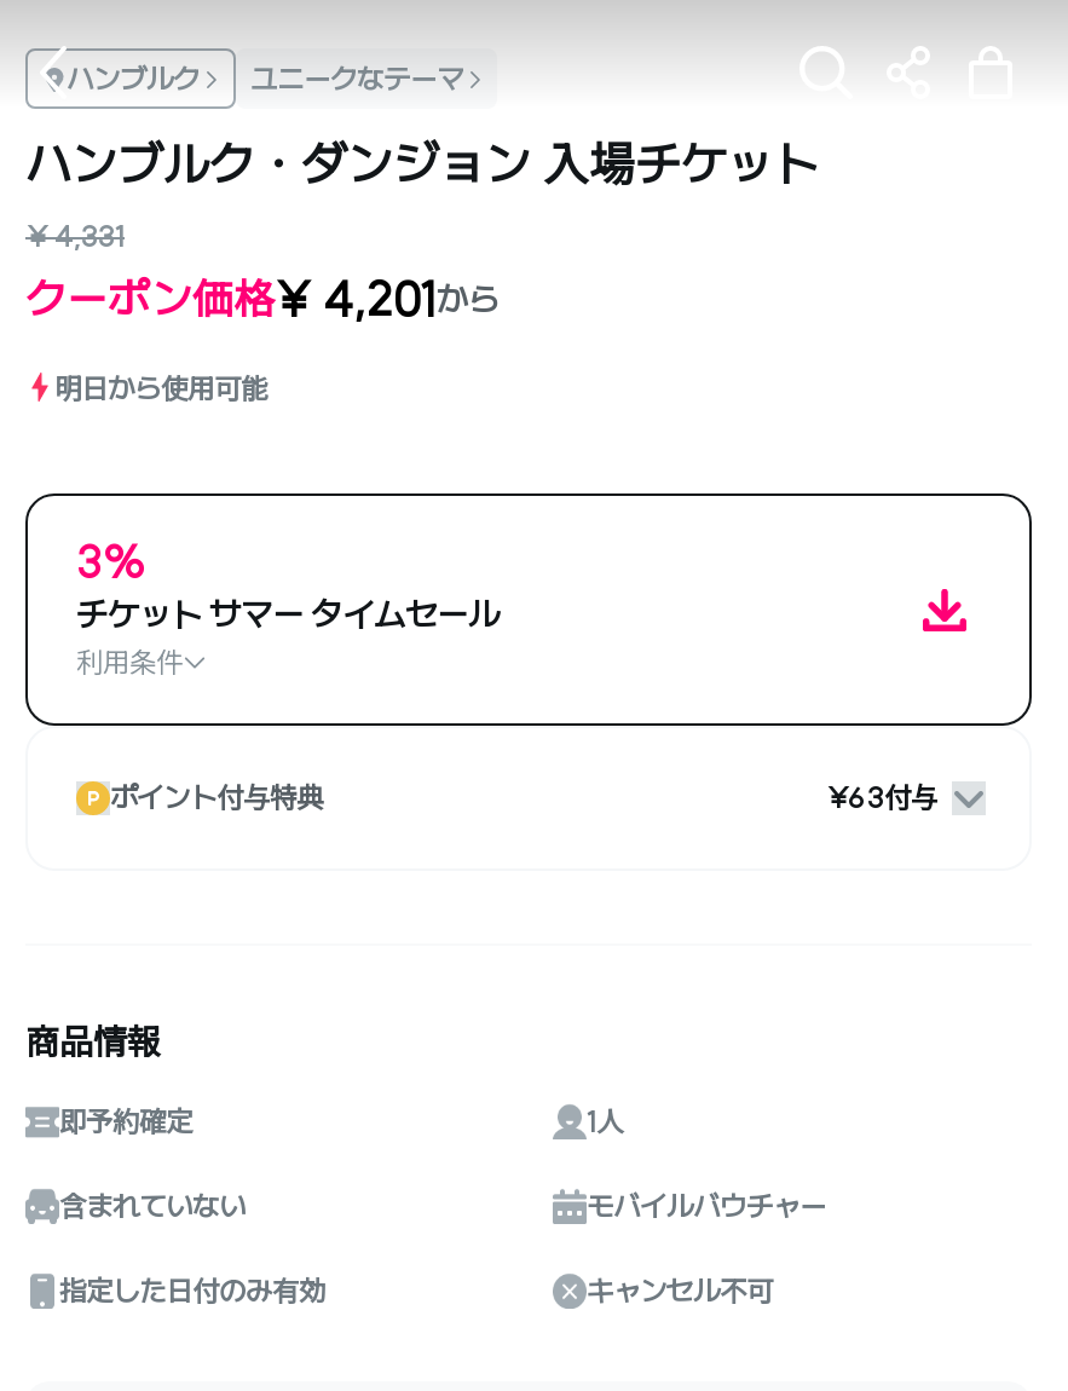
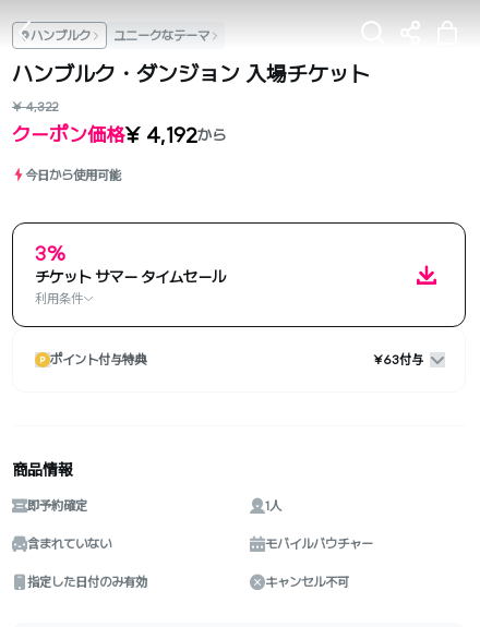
- ¥ 4,331
+ ¥ 4,322

- クーポン価格¥ 4,201から
+ クーポン価格¥ 4,192から

- 明日から使用可能
+ 今日から使用可能
